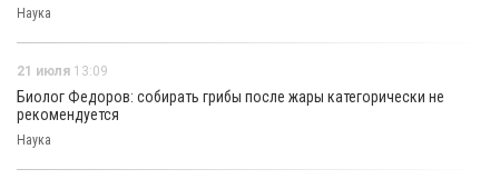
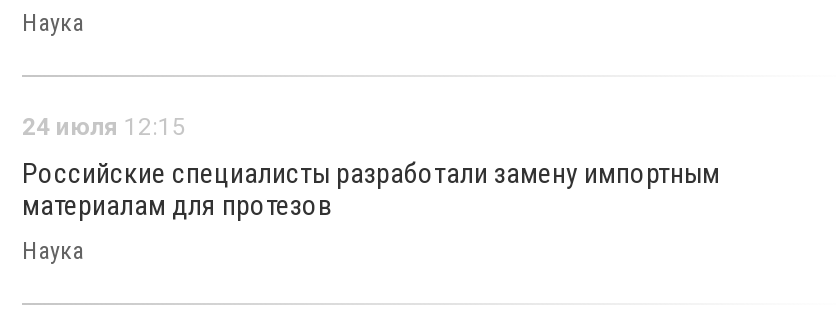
- 21 июля 13:09
+ 24 июля 12:15

- Биолог Федоров: собирать грибы после жары категорически не
- рекомендуется
+ Российские специалисты разработали замену импортным
+ материалам для протезов
